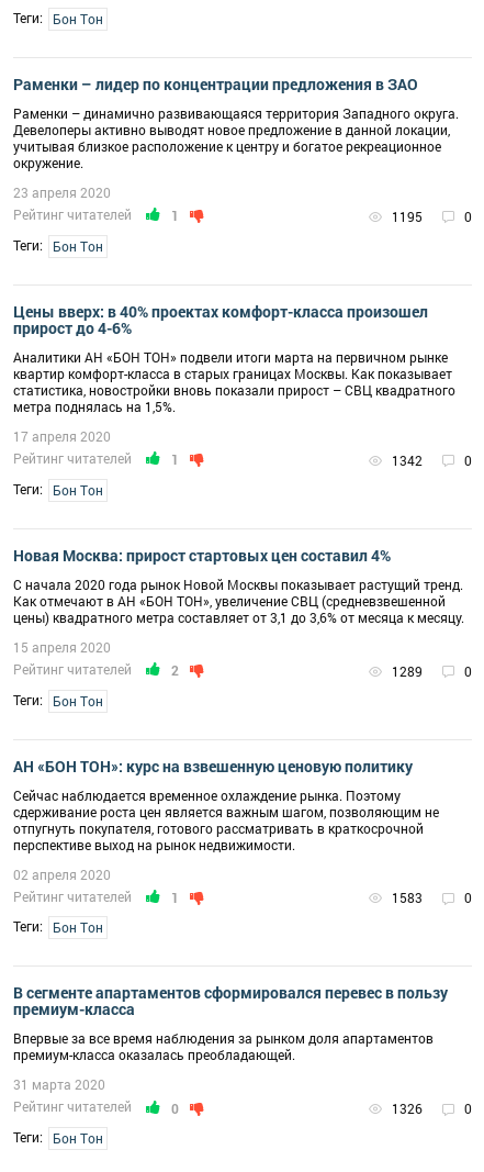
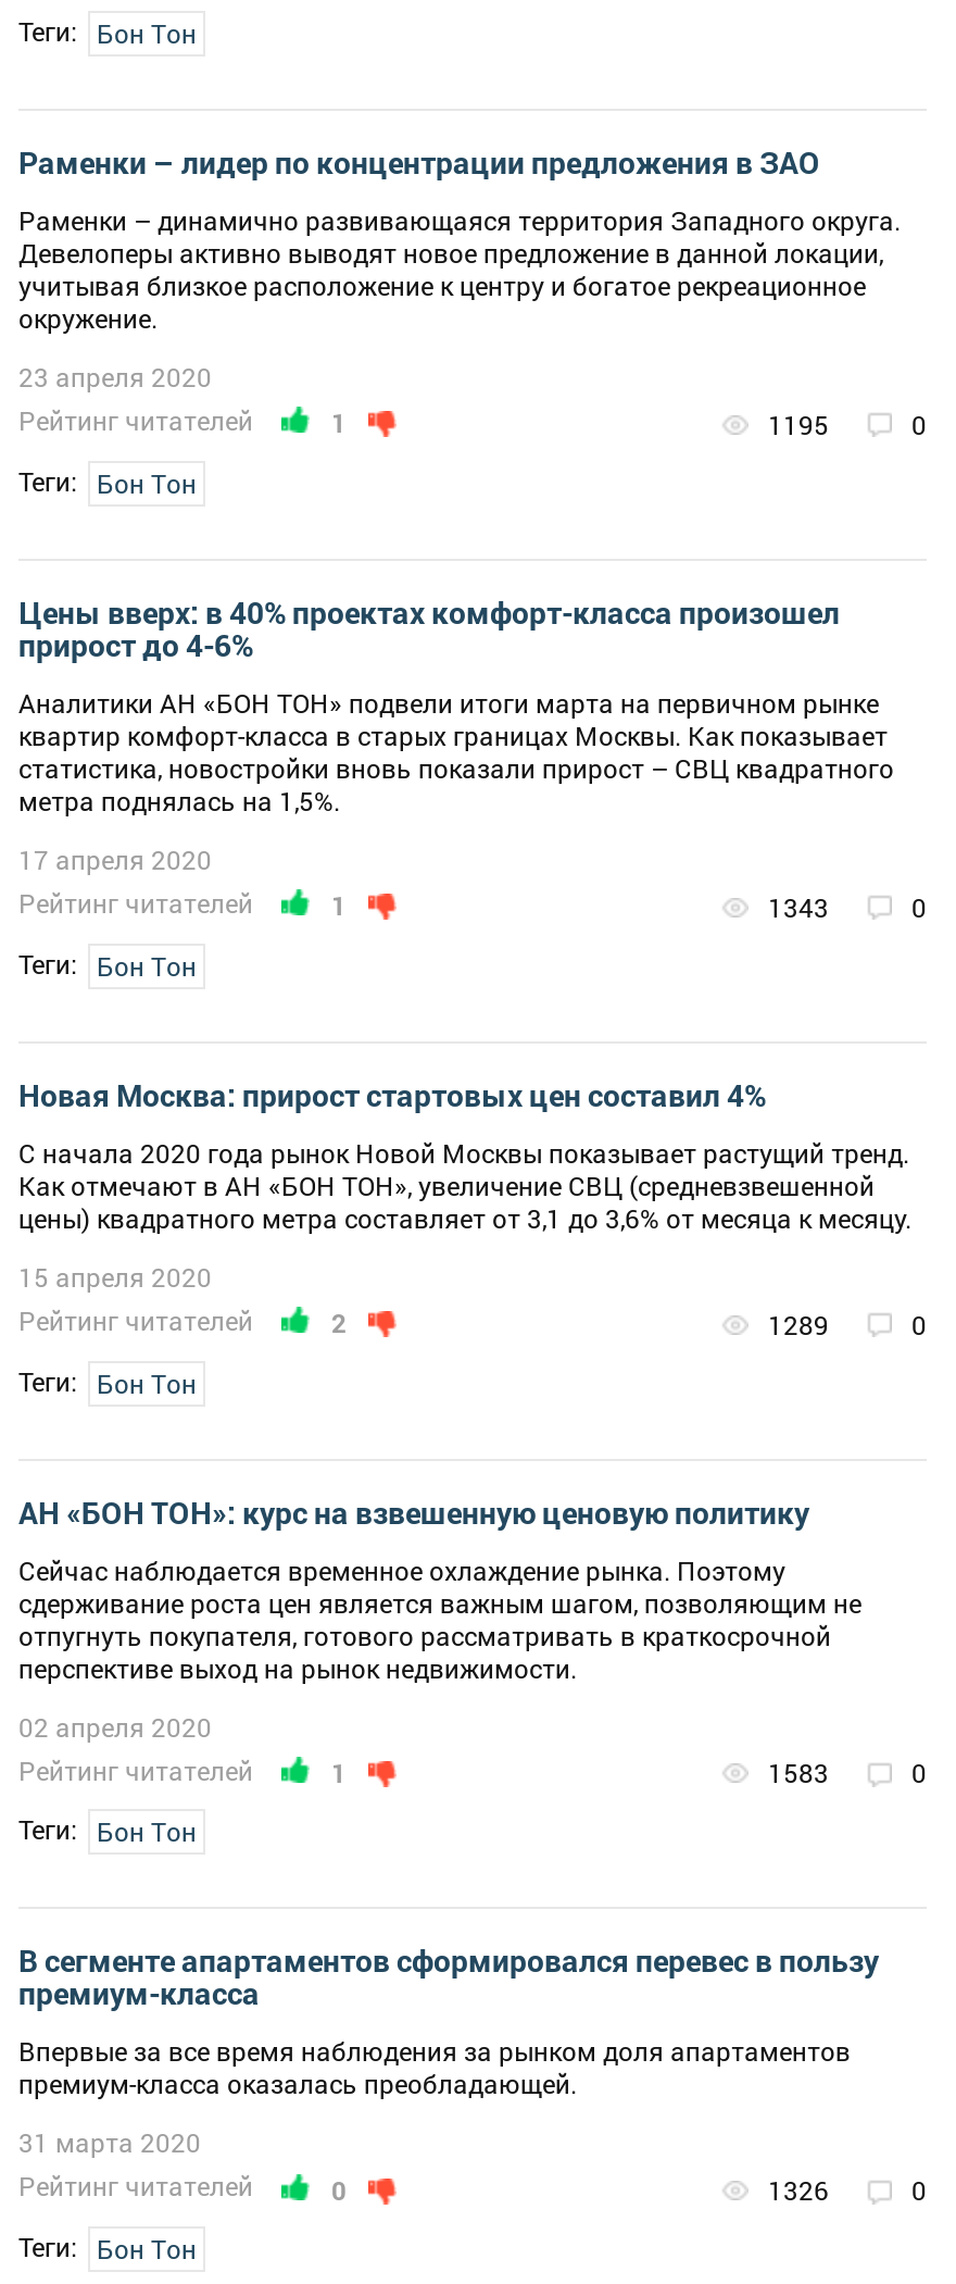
- 1342
+ 1343
